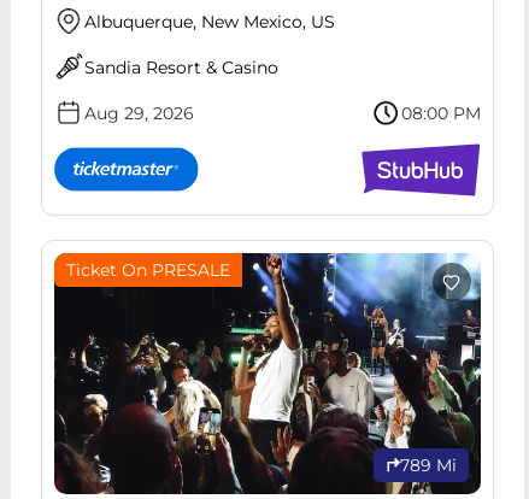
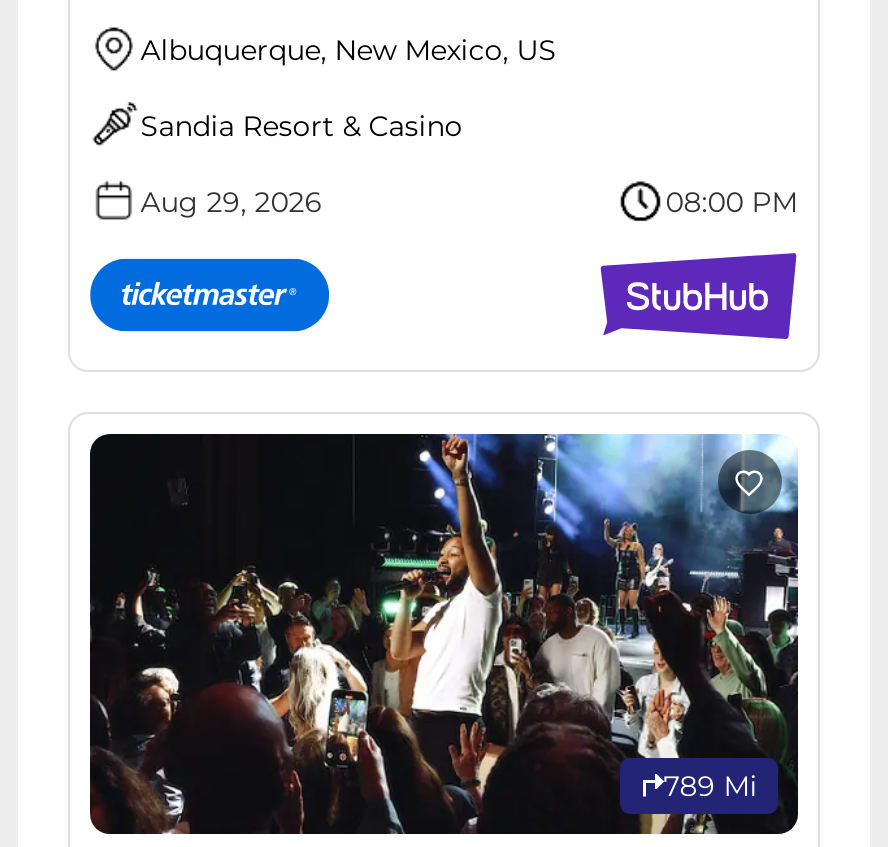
- Ticket On PRESALE
